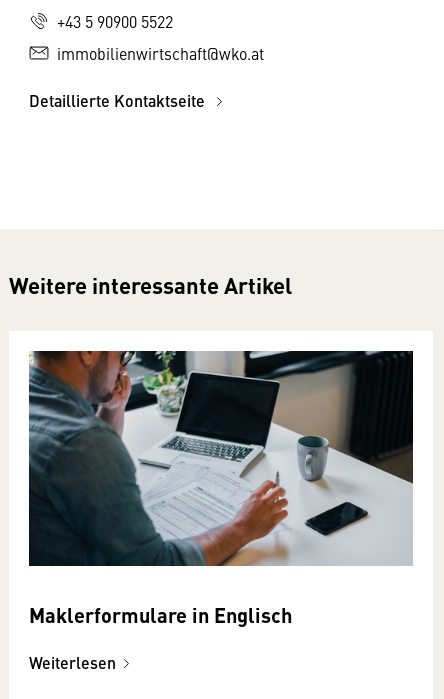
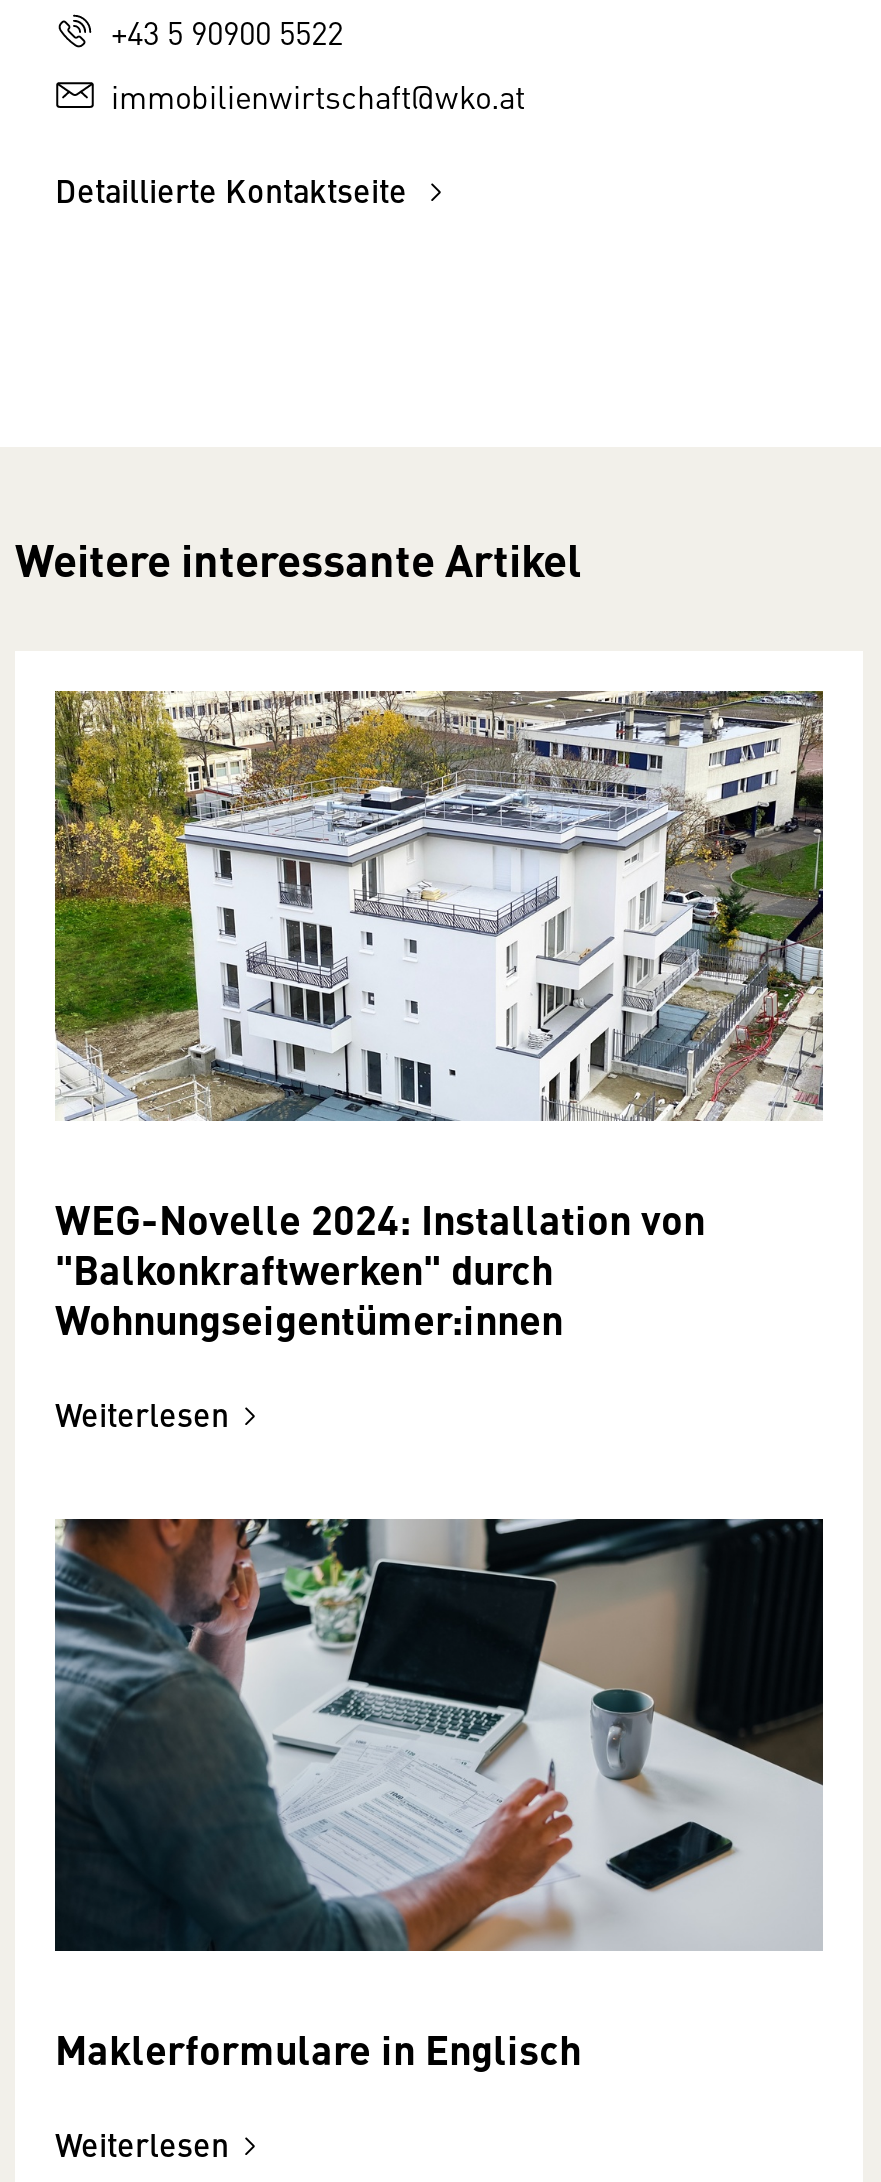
+ [image]
+ WEG-Novelle 2024: Installation von
+ "Balkonkraftwerken" durch
+ Wohnungseigentümer:innen
+ Weiterlesen
